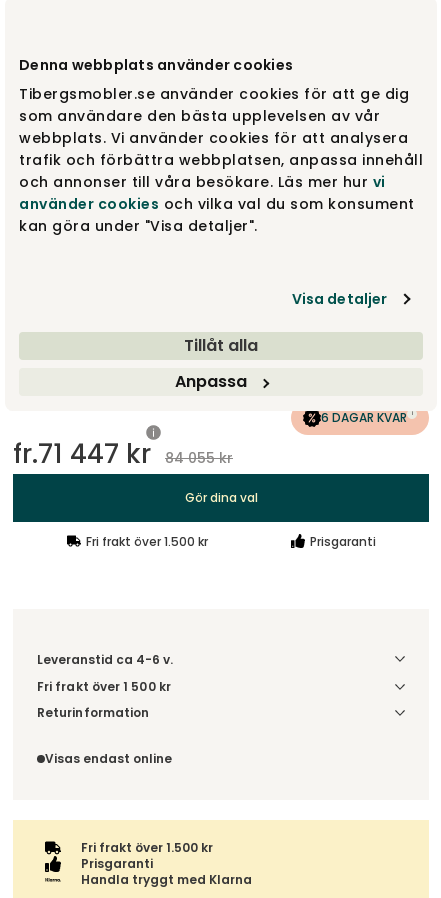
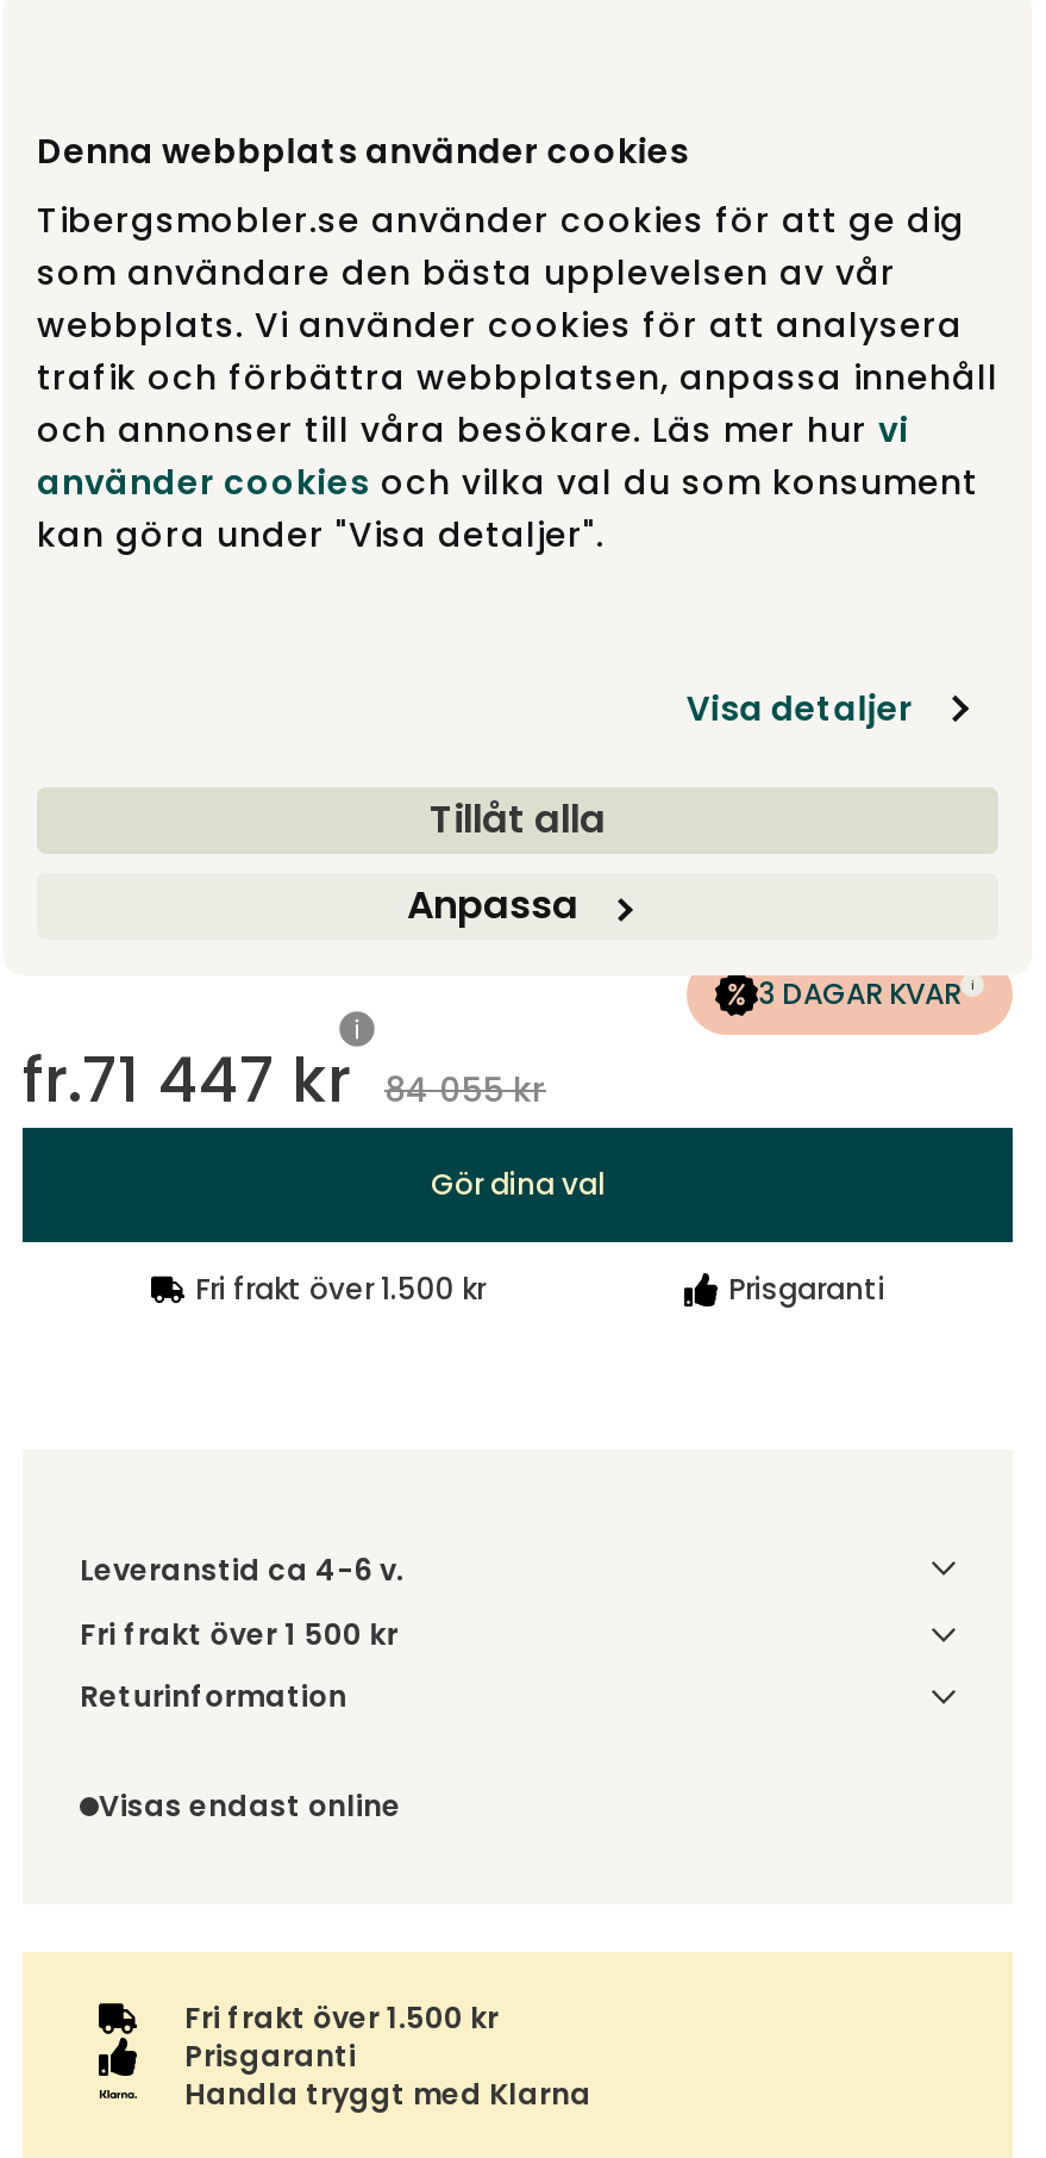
- 6 DAGAR KVAR
+ 3 DAGAR KVAR
